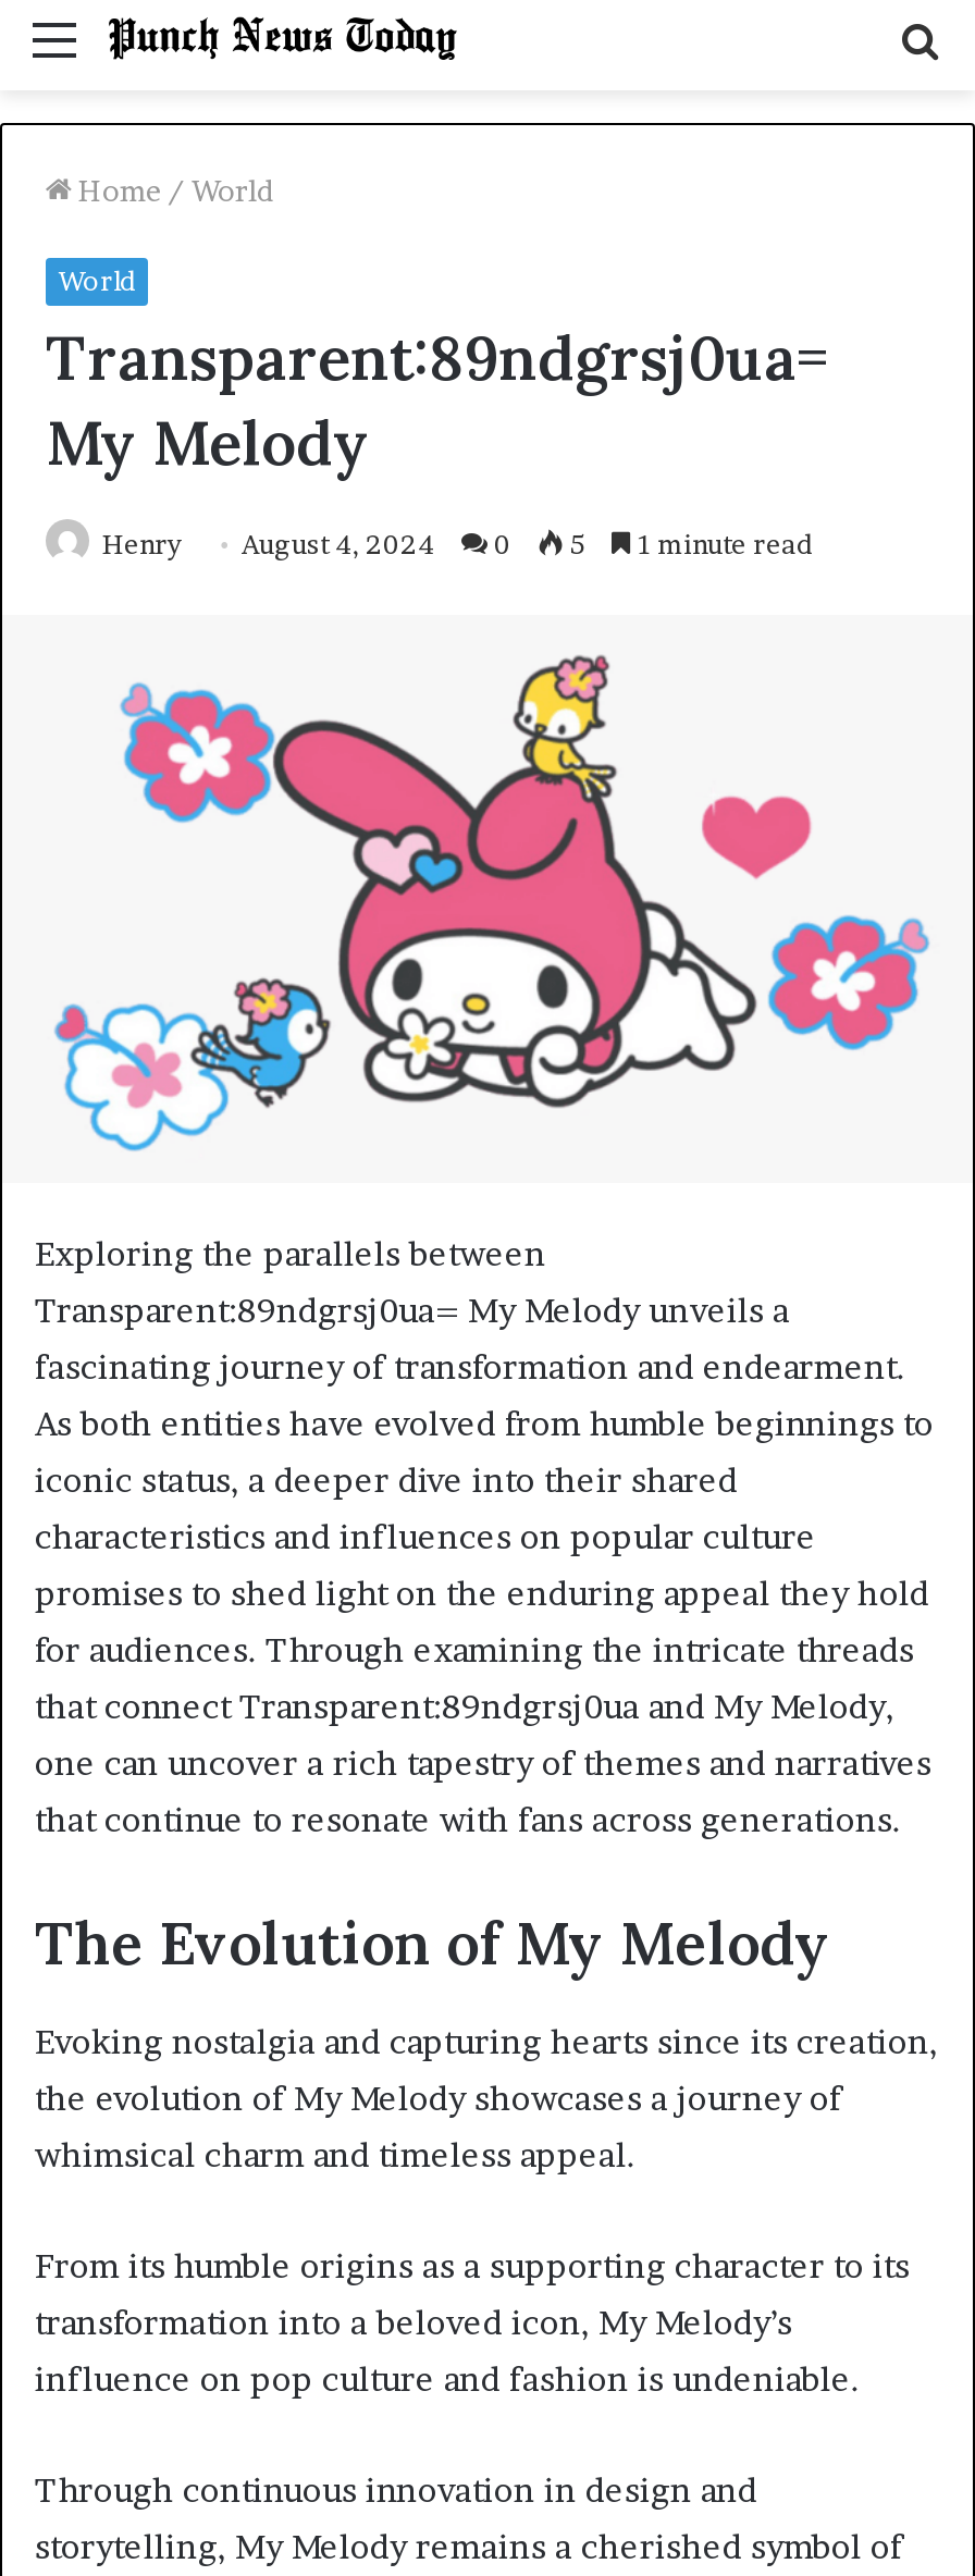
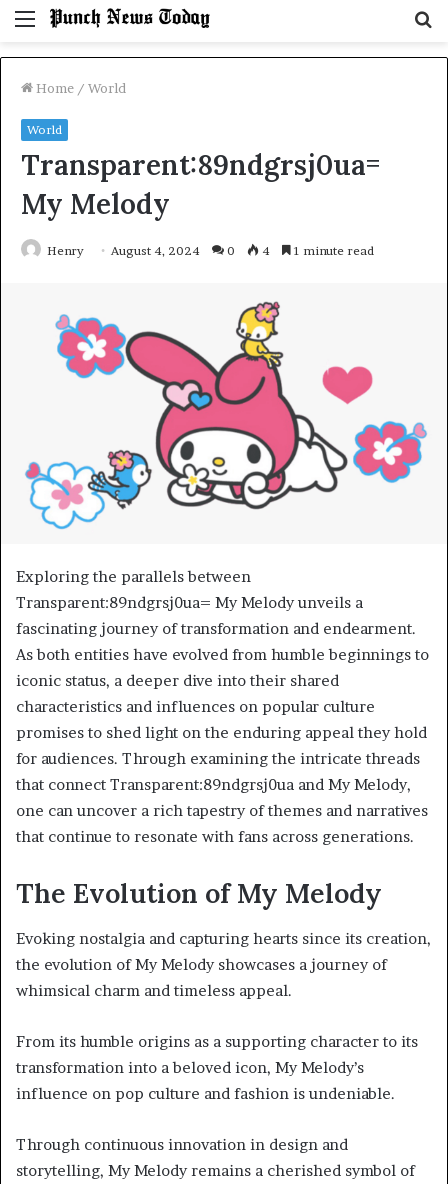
- Henry August 4, 2024 0 5 1 minute read
+ Henry August 4, 2024 0 4 1 minute read
